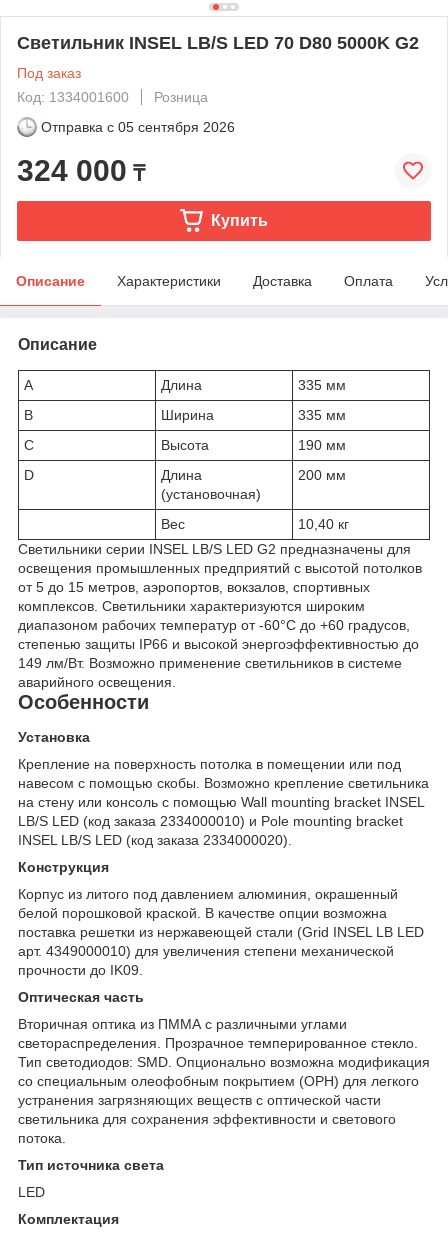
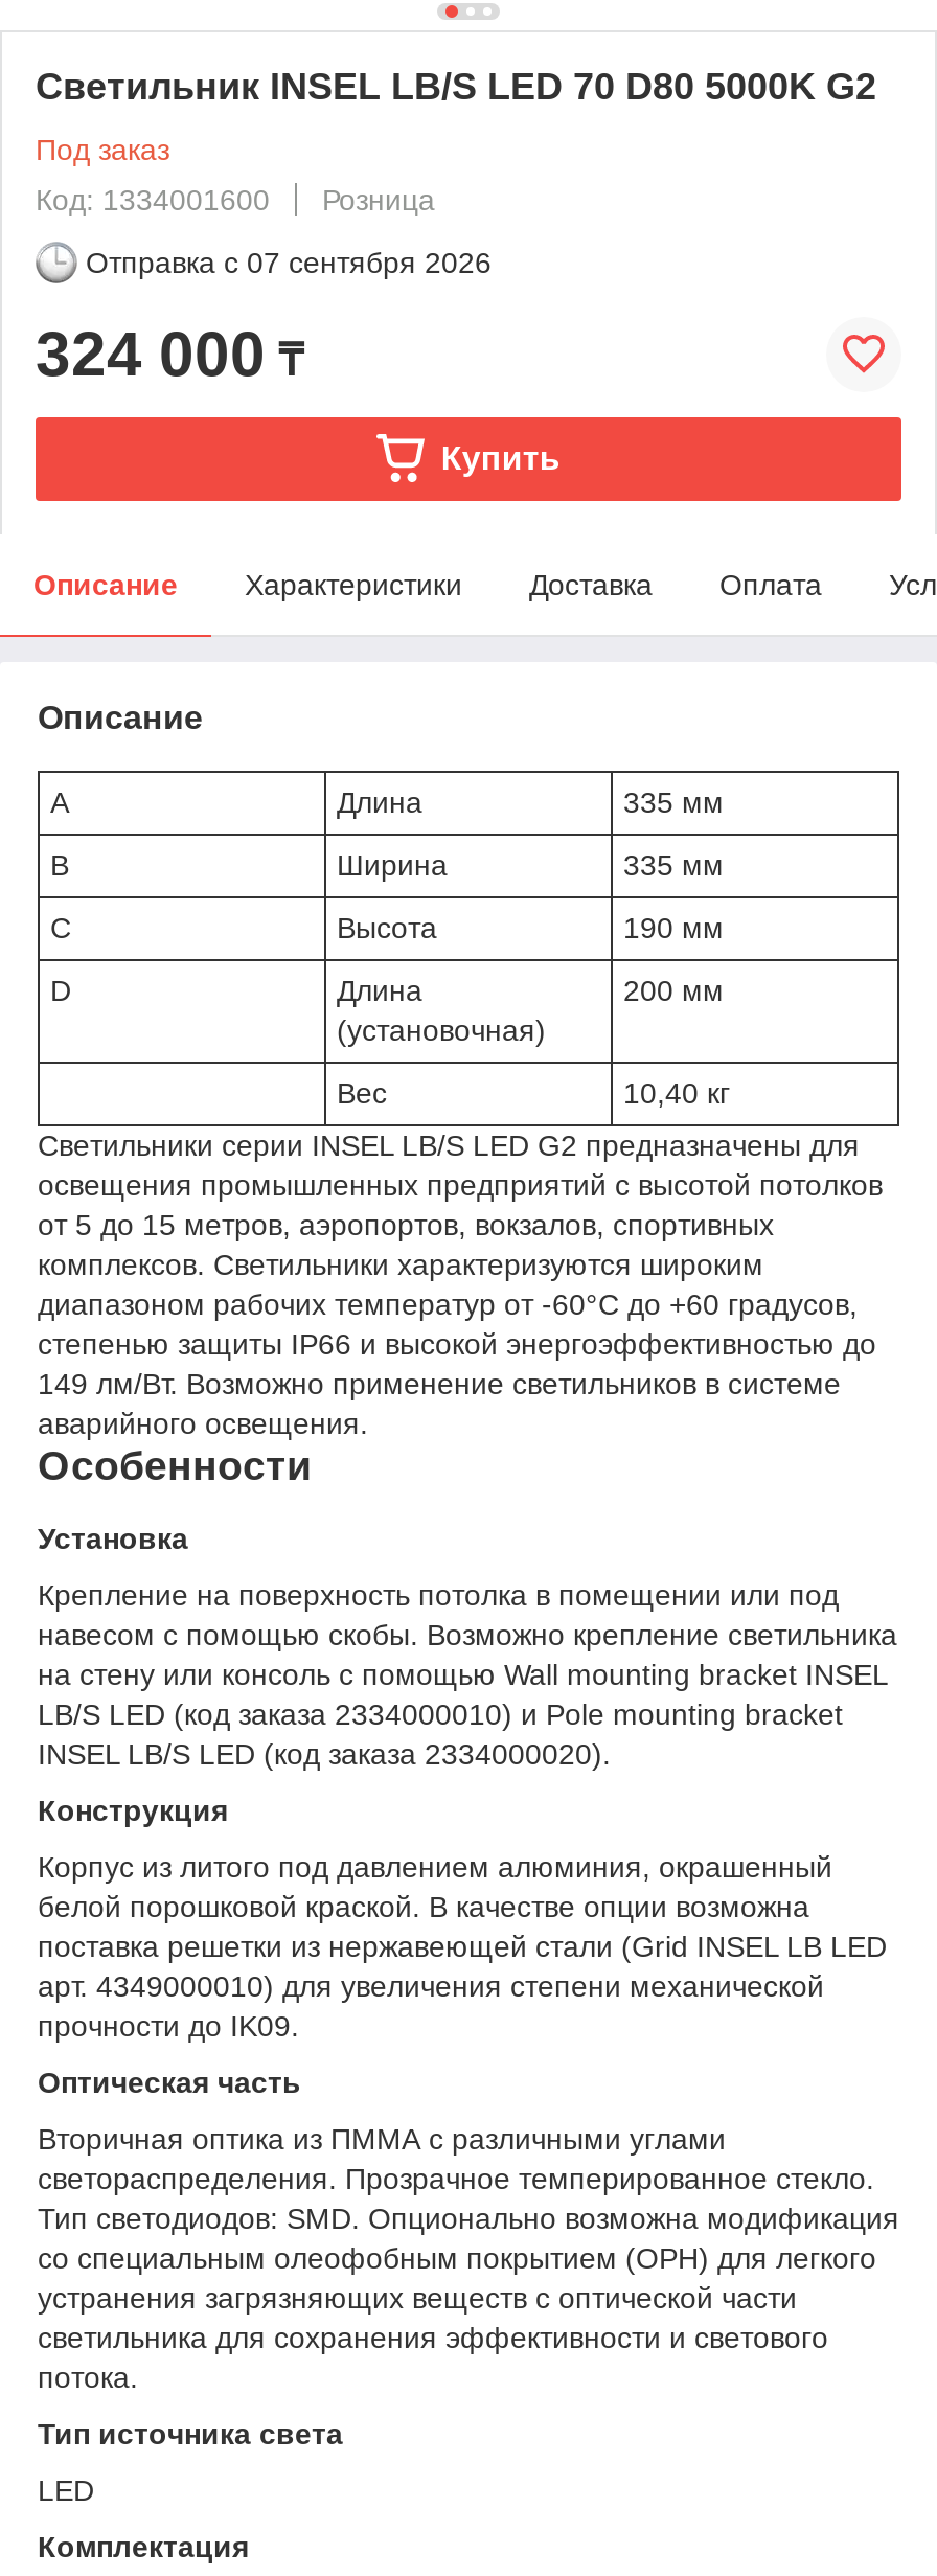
- Отправка с 05 сентября 2026
+ Отправка с 07 сентября 2026
